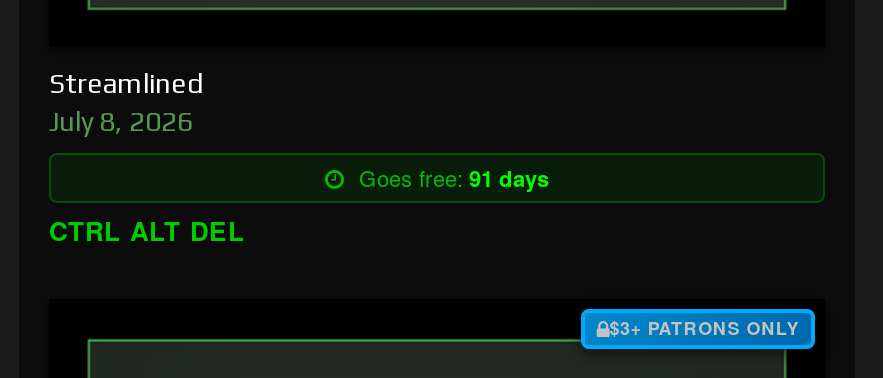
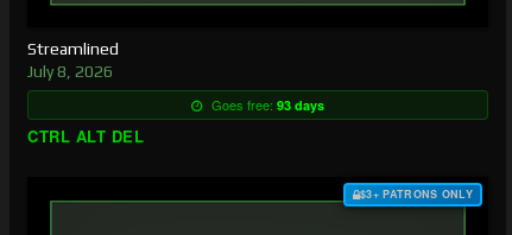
- Goes free: 91 days
+ Goes free: 93 days
